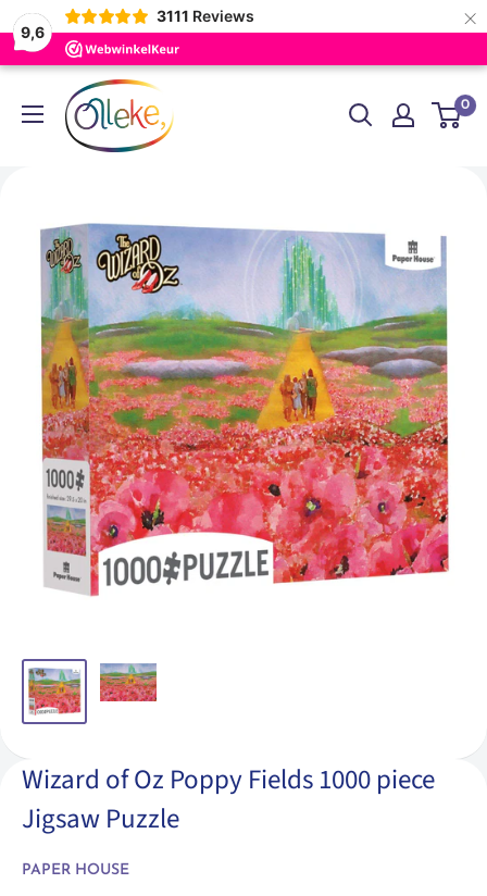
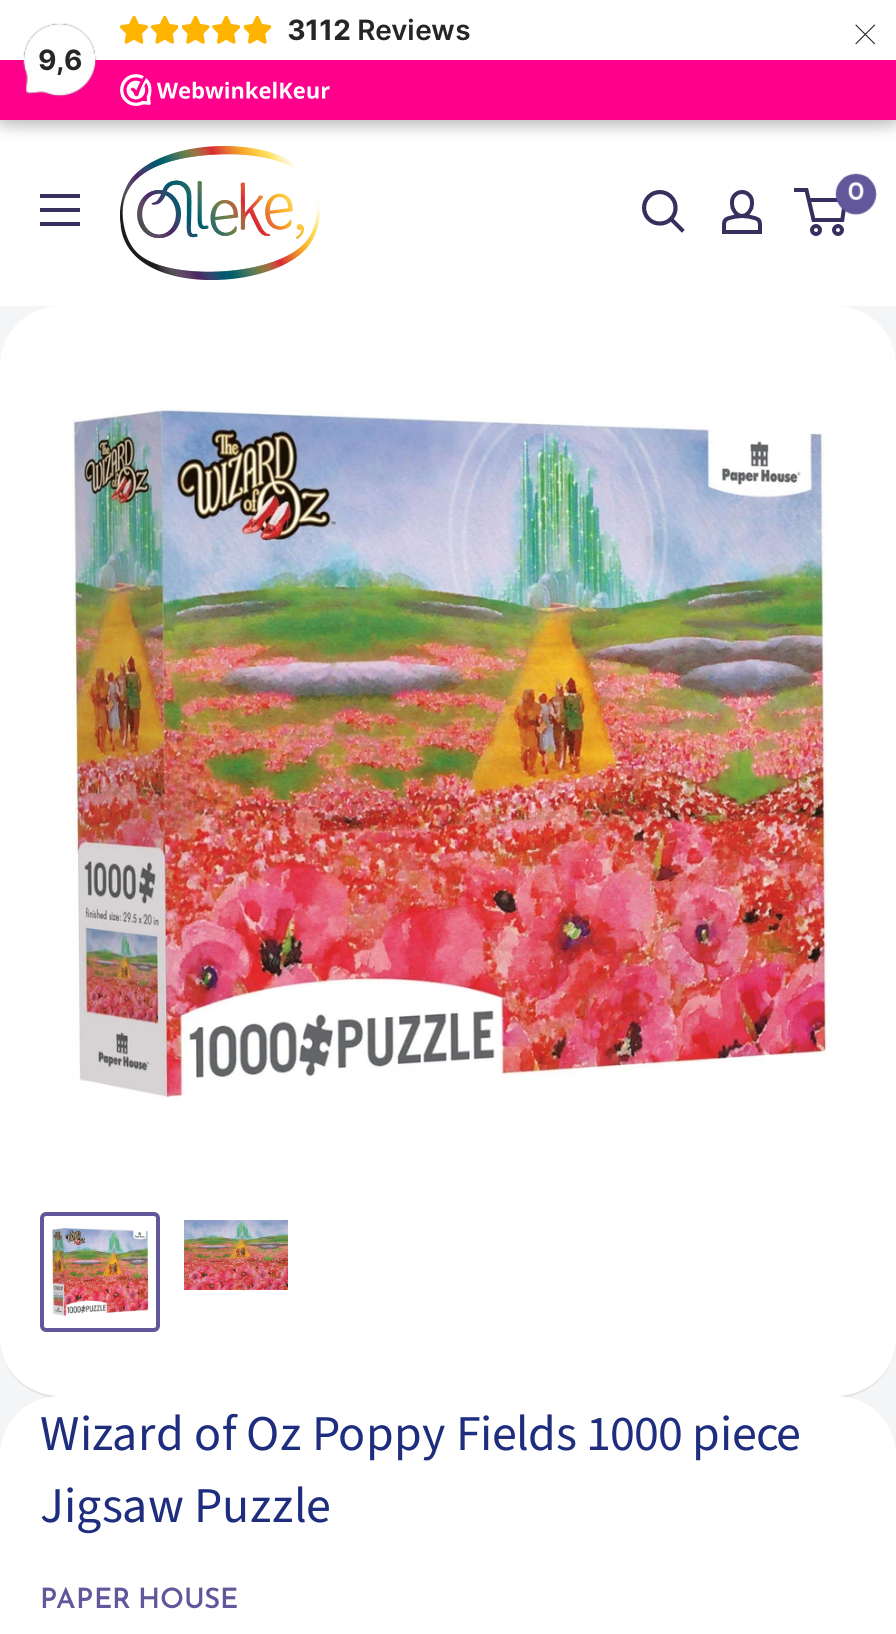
- 3111 Reviews
+ 3112 Reviews
